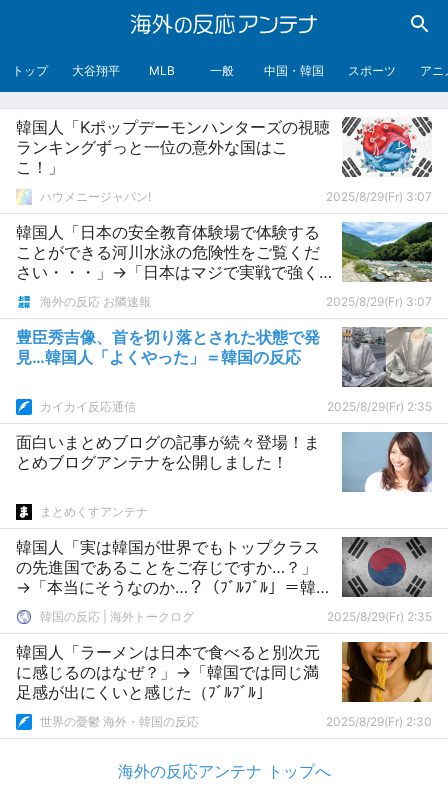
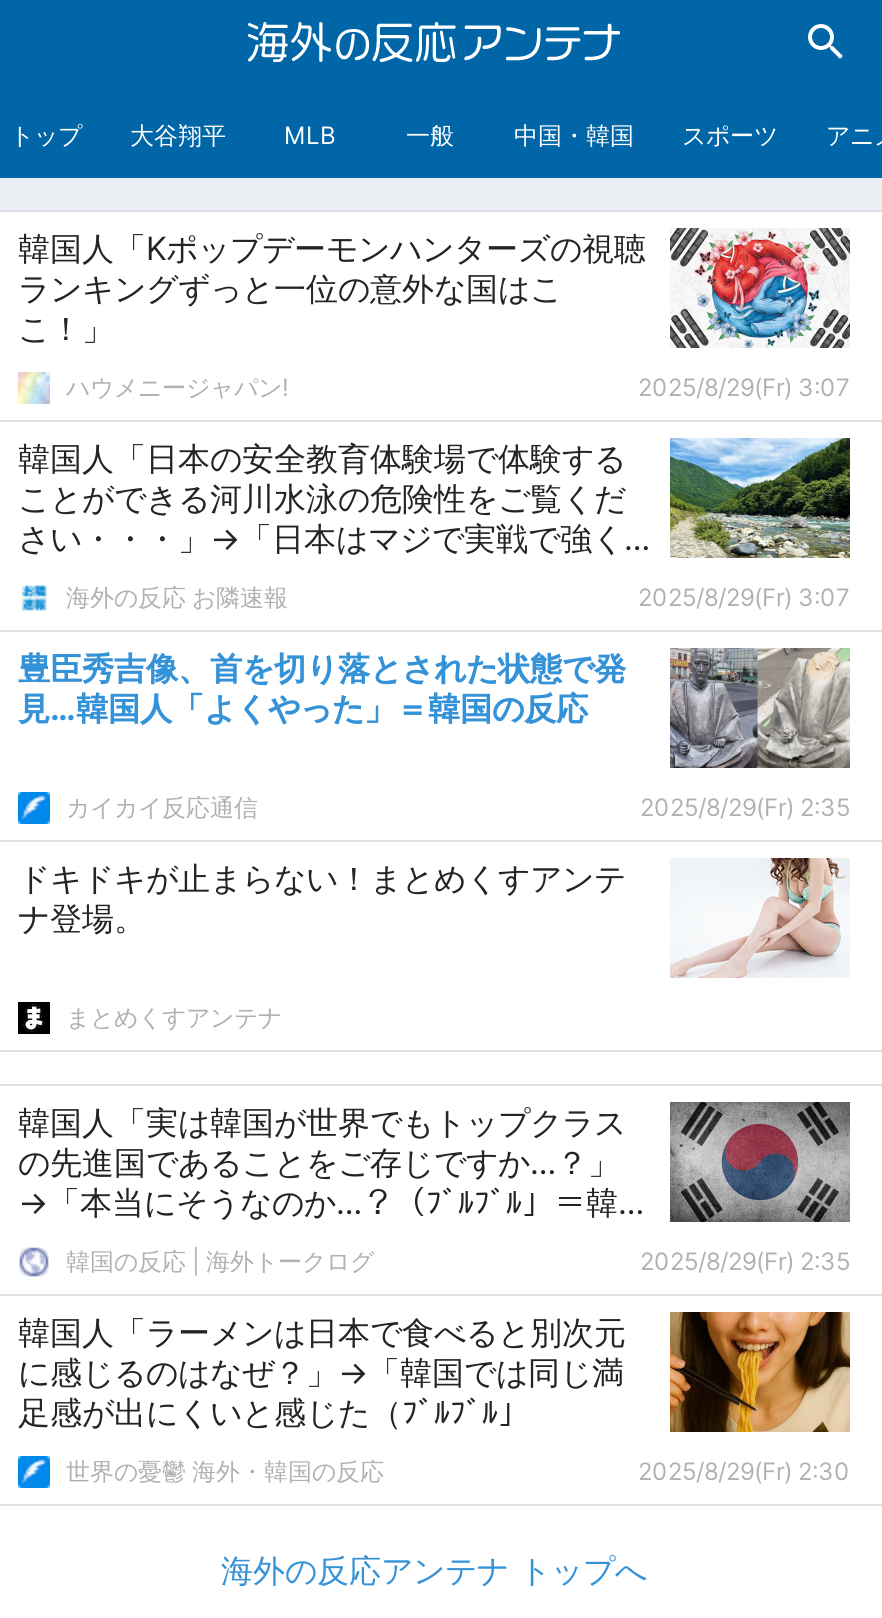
- [image]
- 面白いまとめブログの記事が続々登場！ま
- とめブログアンテナを公開しました！
+ [image]
+ ドキドキが止まらない！まとめくすアンテ
+ ナ登場。
